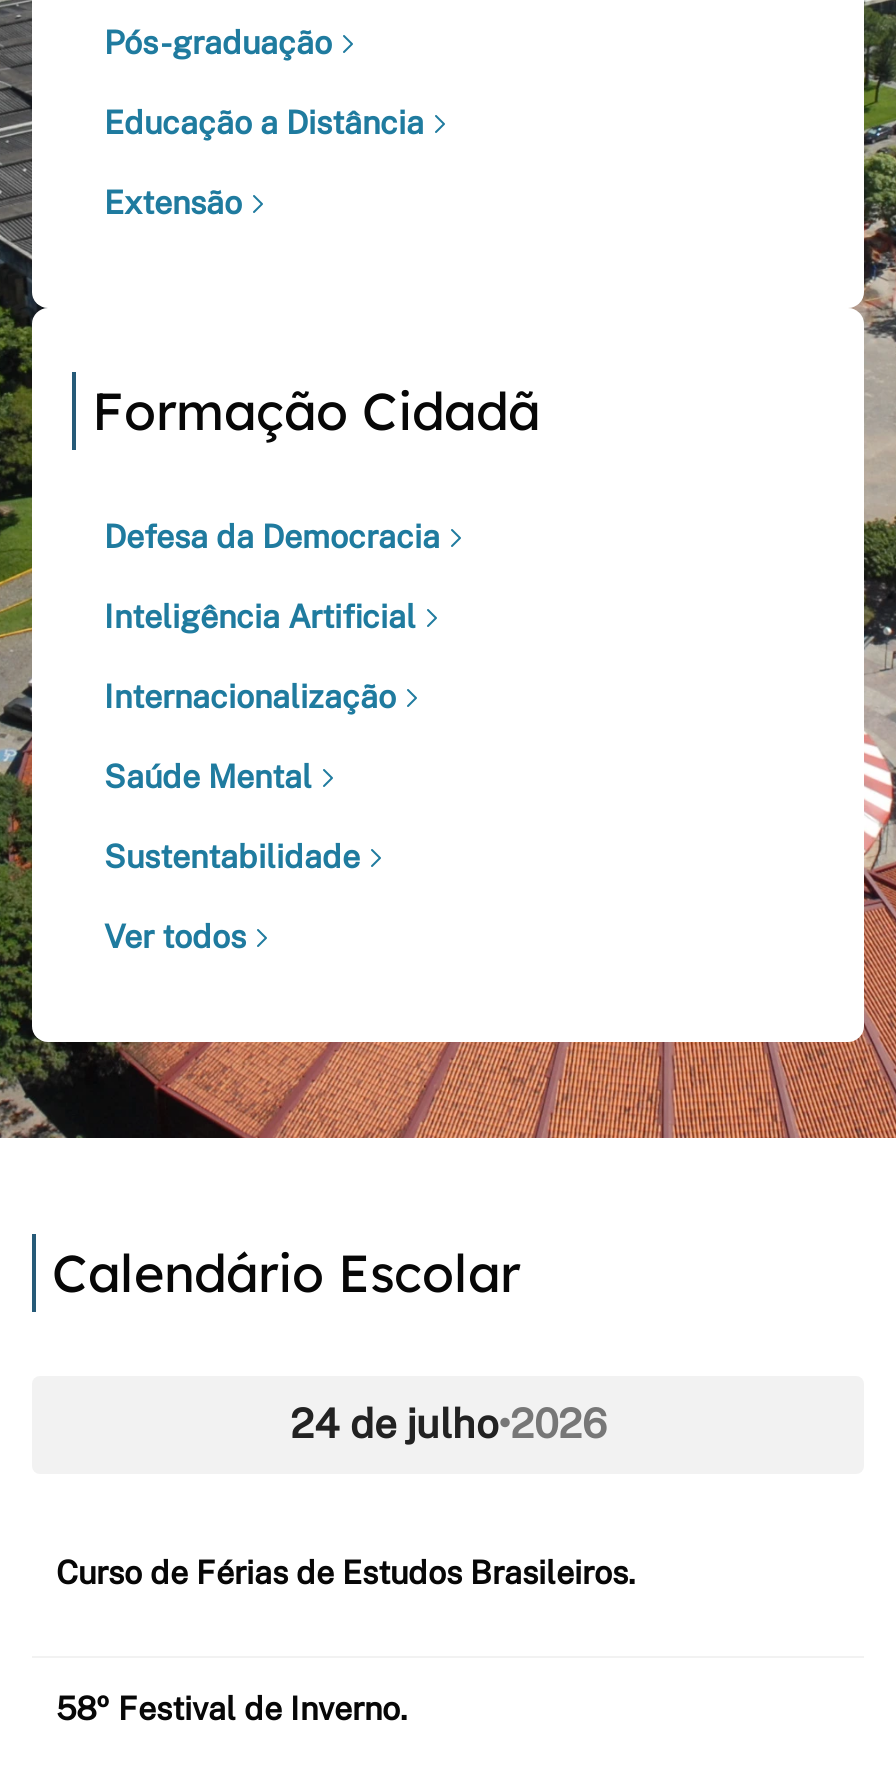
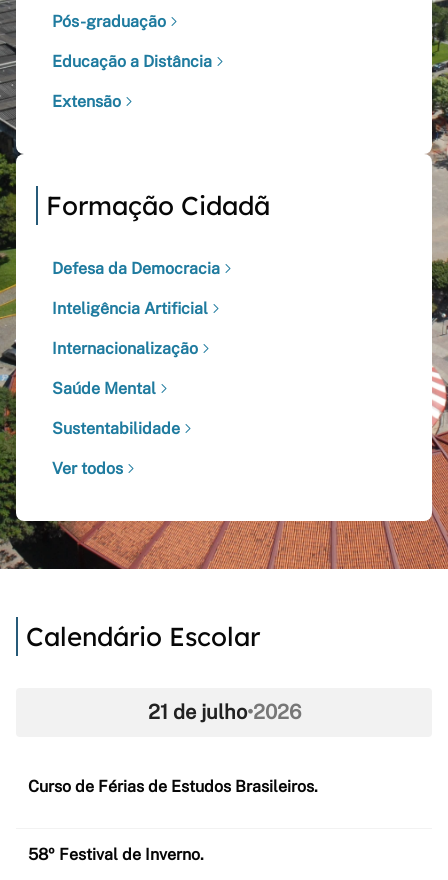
- 24 de julho•2026
+ 21 de julho•2026
